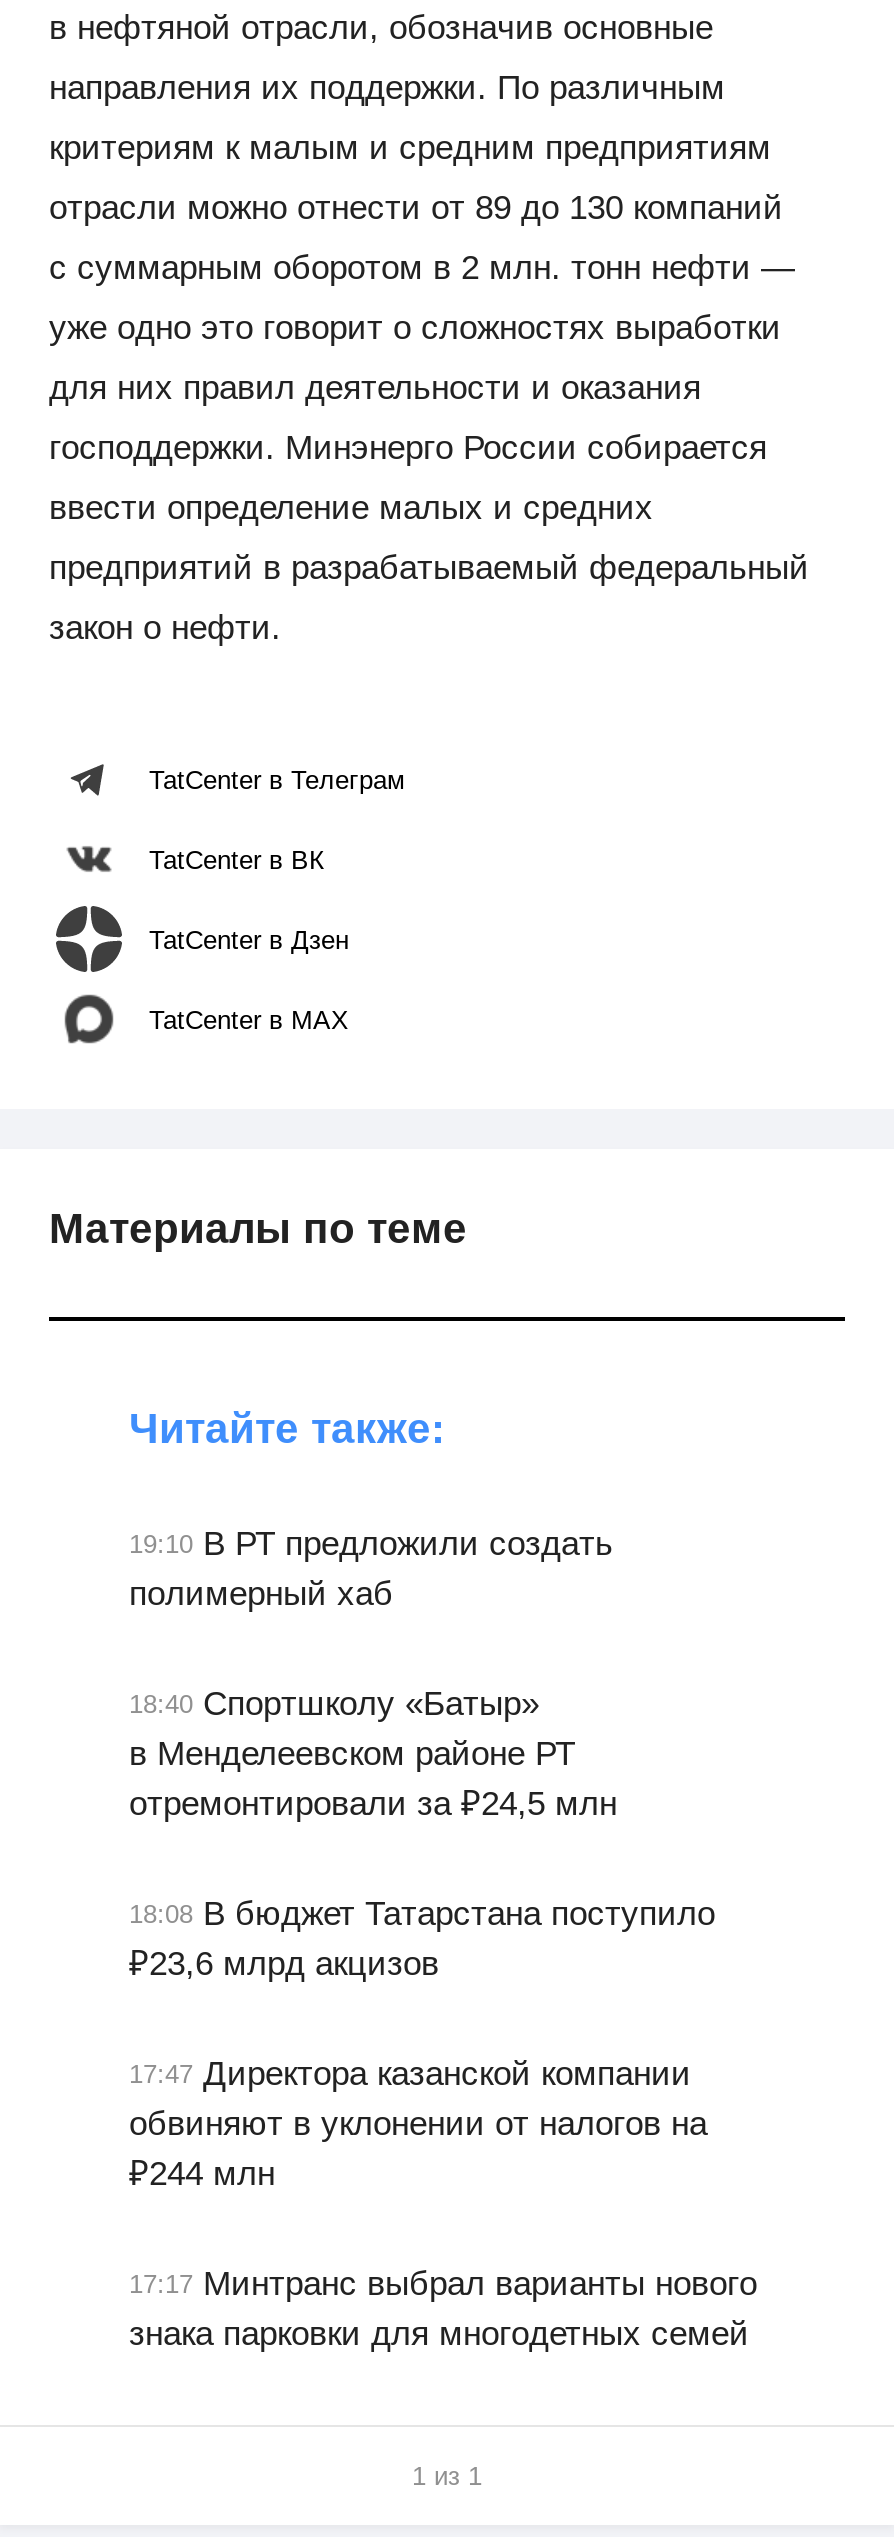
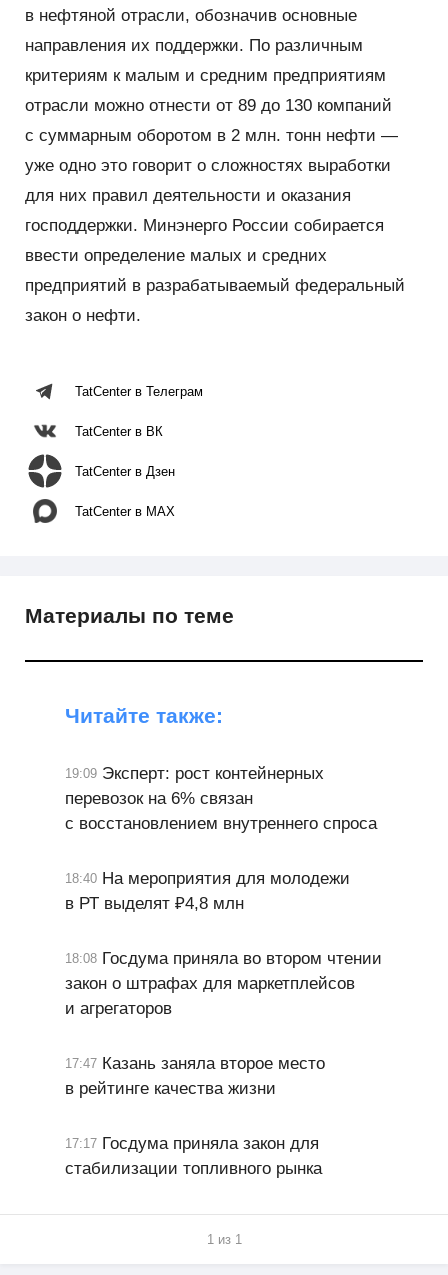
- 19:10 В РТ предложили создать
- полимерный хаб
+ 19:09 Эксперт: рост контейнерных
+ перевозок на 6% связан
+ с восстановлением внутреннего спроса

- 18:40 Спортшколу «Батыр»
- в Менделеевском районе РТ
- отремонтировали за ₽24,5 млн
+ 18:40 На мероприятия для молодежи
+ в РТ выделят ₽4,8 млн

- 18:08 В бюджет Татарстана поступило
- ₽23,6 млрд акцизов
+ 18:08 Госдума приняла во втором чтении
+ закон о штрафах для маркетплейсов
+ и агрегаторов

- 17:47 Директора казанской компании
- обвиняют в уклонении от налогов на
- ₽244 млн
+ 17:47 Казань заняла второе место
+ в рейтинге качества жизни

- 17:17 Минтранс выбрал варианты нового
- знака парковки для многодетных семей
+ 17:17 Госдума приняла закон для
+ стабилизации топливного рынка
